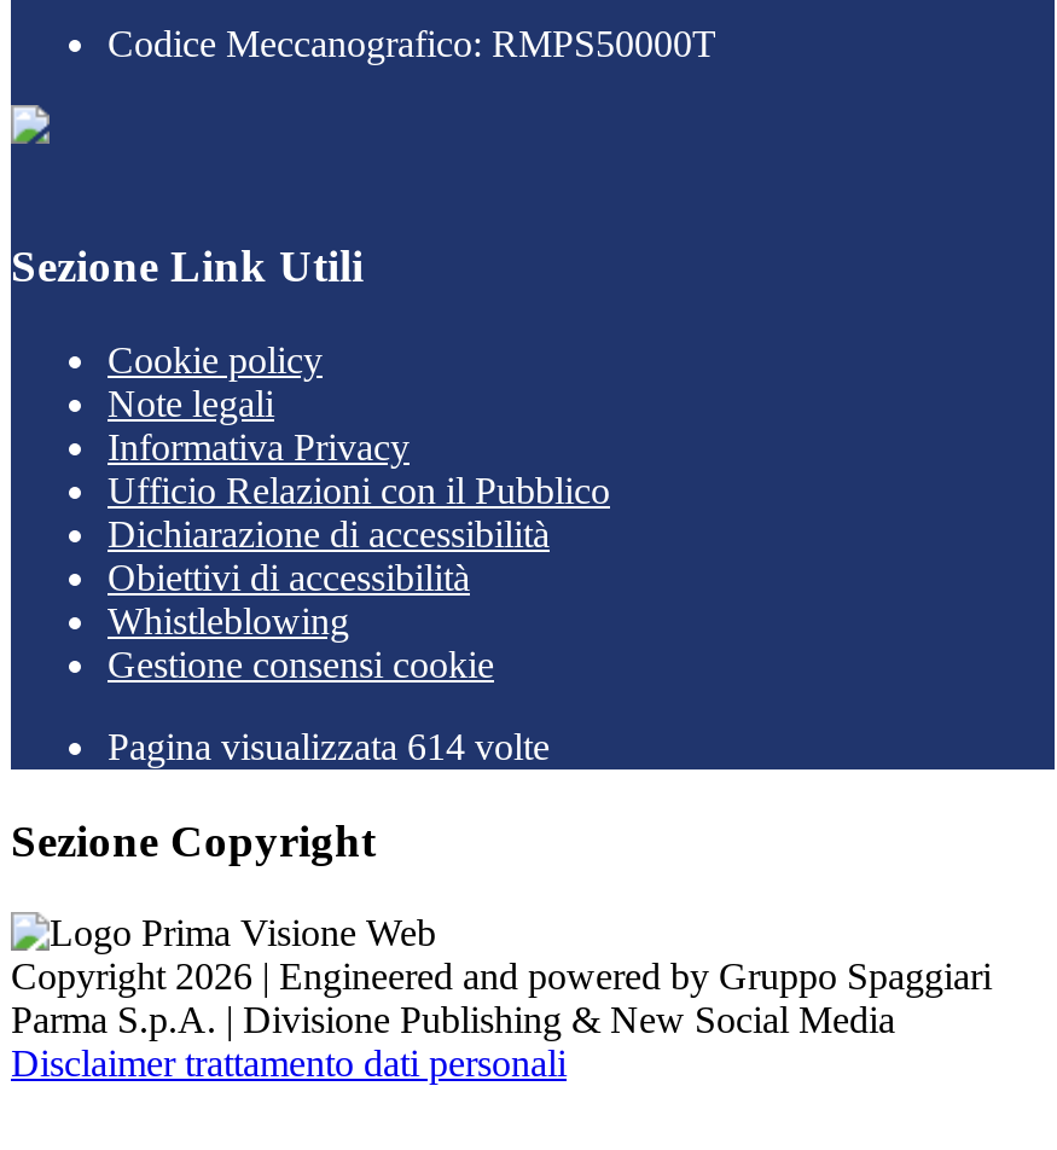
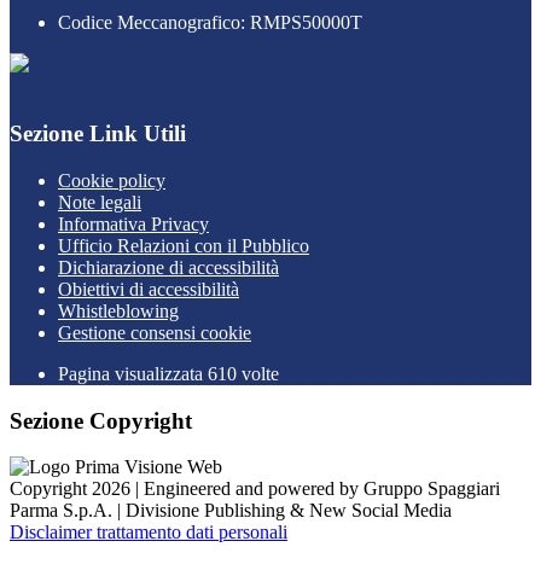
- Pagina visualizzata 614 volte
+ Pagina visualizzata 610 volte
